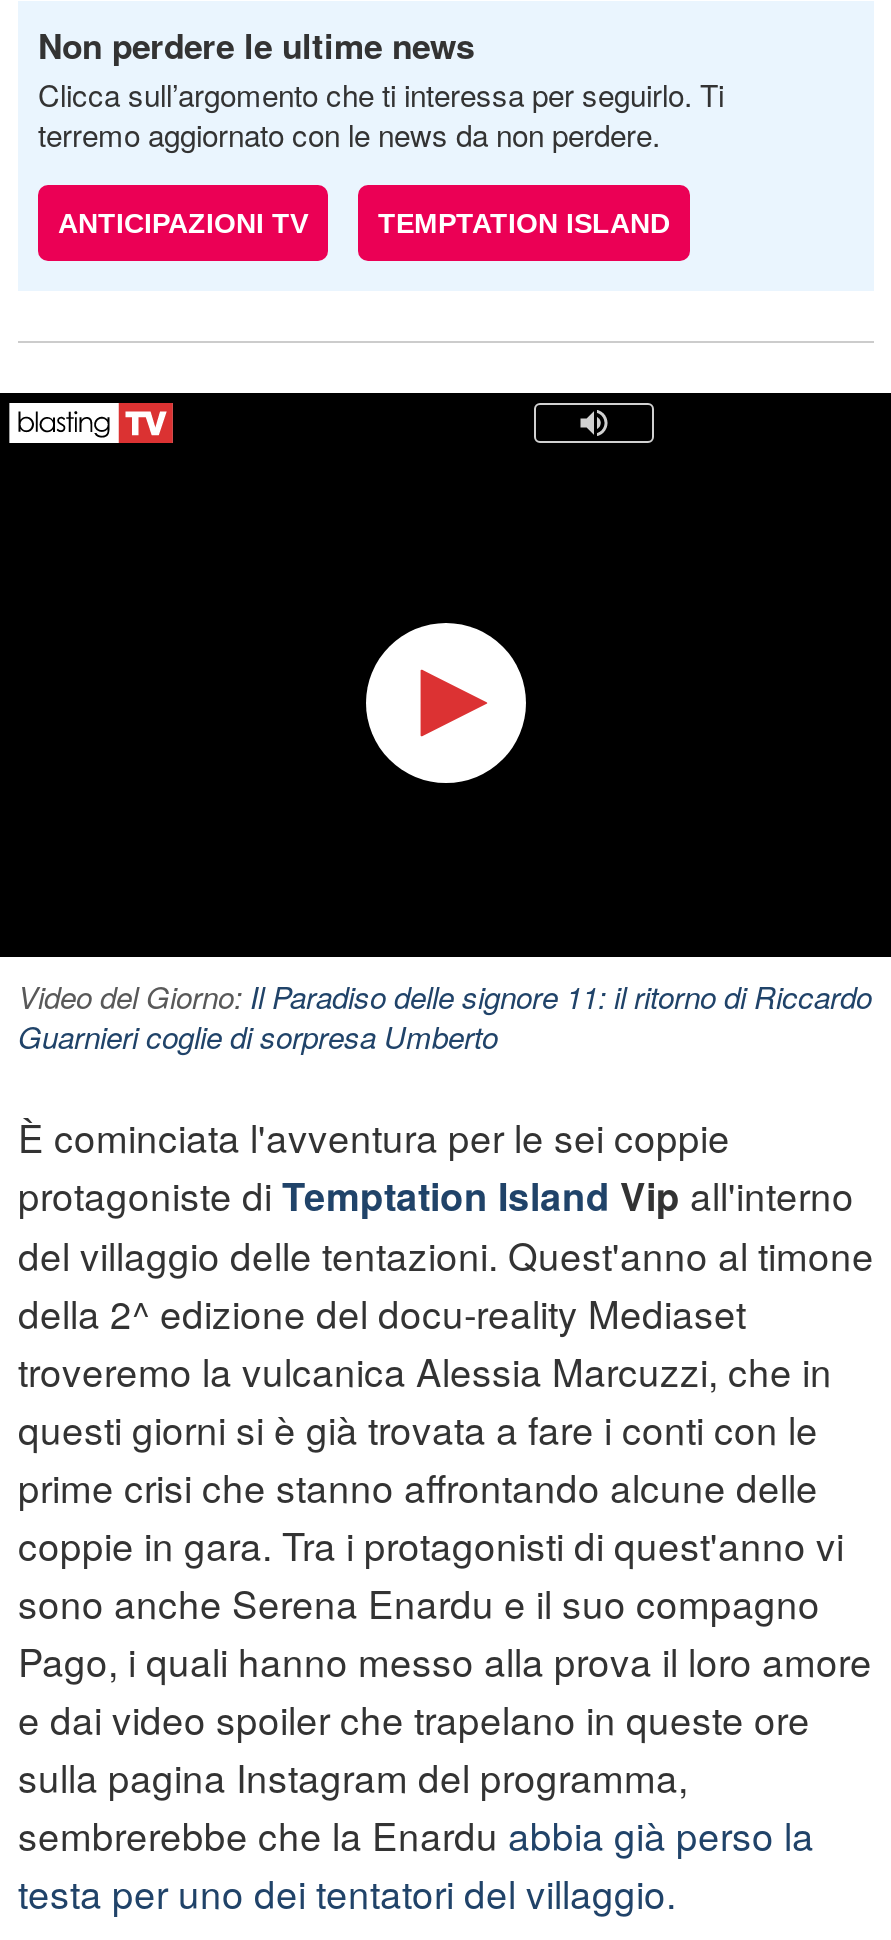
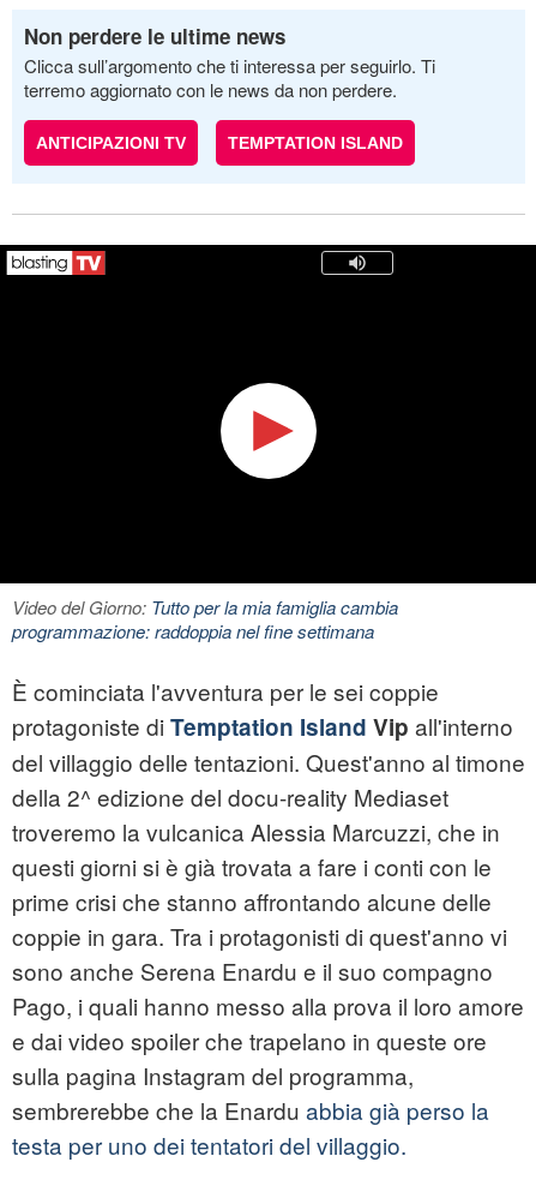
- Video del Giorno: Il Paradiso delle signore 11: il ritorno di Riccardo
- Guarnieri coglie di sorpresa Umberto
+ Video del Giorno: Tutto per la mia famiglia cambia
+ programmazione: raddoppia nel fine settimana
